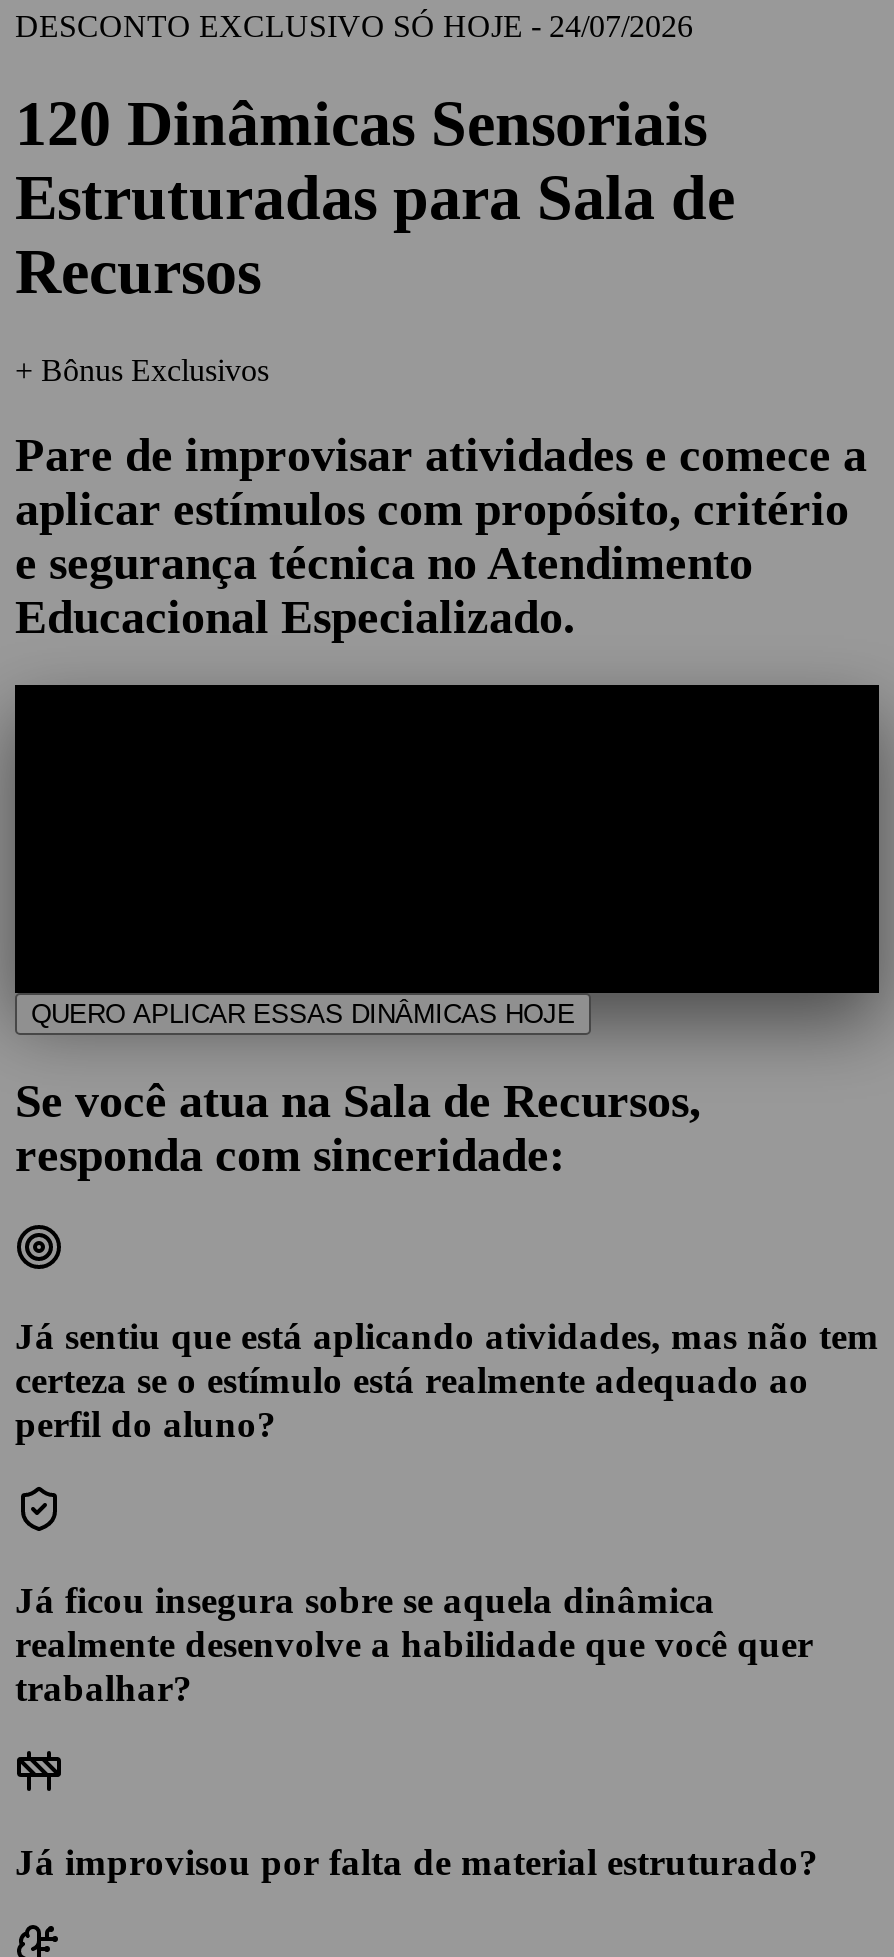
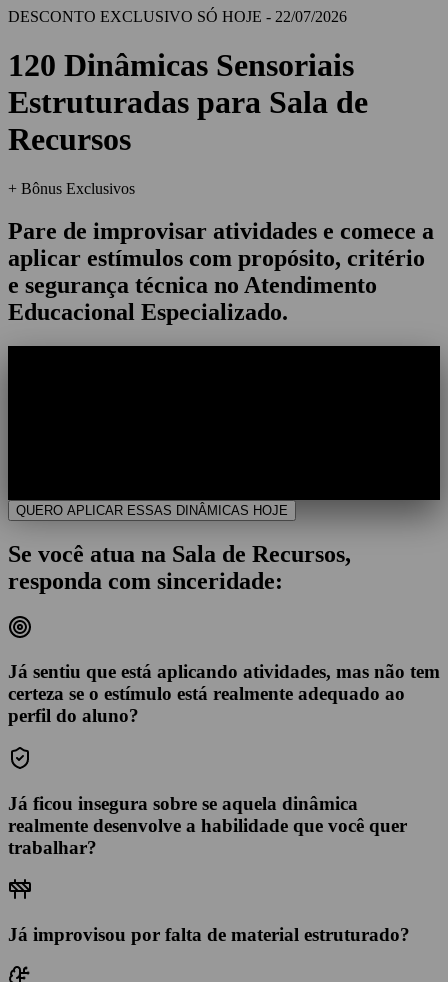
- DESCONTO EXCLUSIVO SÓ HOJE - 24/07/2026
+ DESCONTO EXCLUSIVO SÓ HOJE - 22/07/2026
